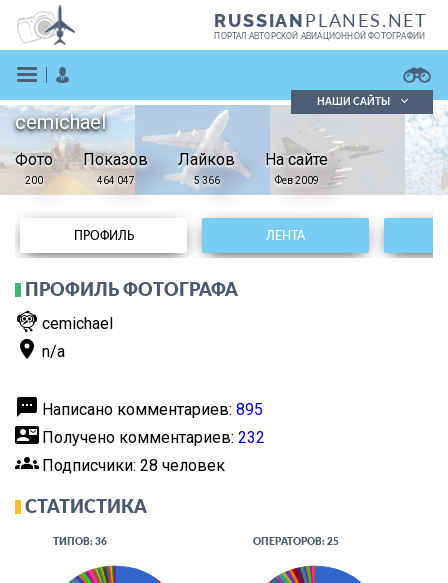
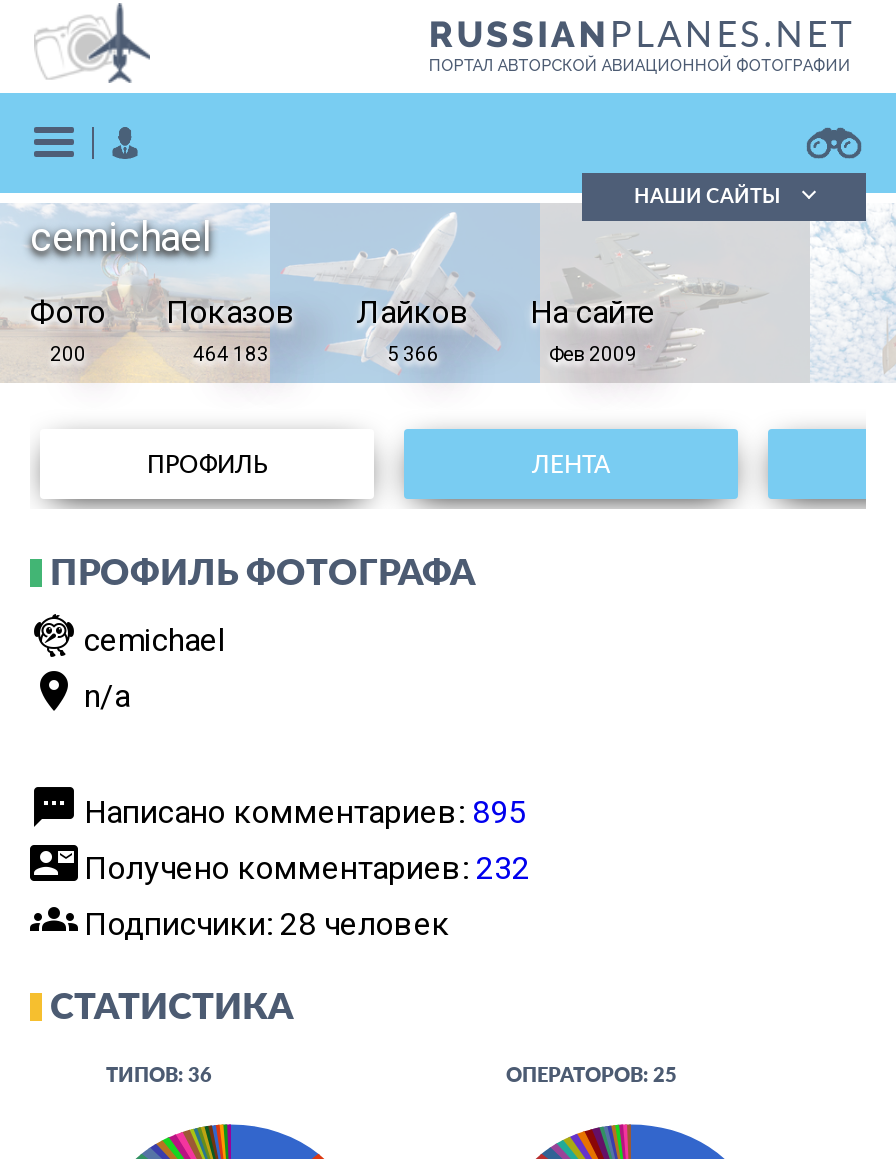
- 464 047
+ 464 183
